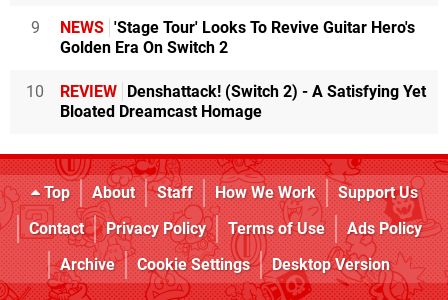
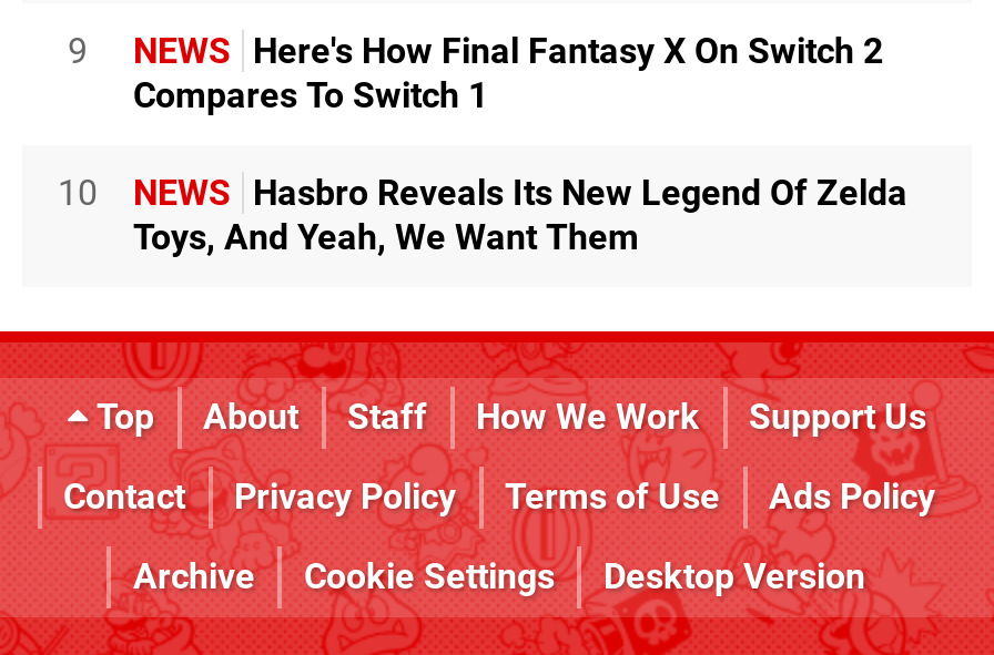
- NEWS 'Stage Tour' Looks To Revive Guitar Hero's
- Golden Era On Switch 2
+ NEWS Here's How Final Fantasy X On Switch 2
+ Compares To Switch 1

- REVIEW Denshattack! (Switch 2) - A Satisfying Yet
- Bloated Dreamcast Homage
+ NEWS Hasbro Reveals Its New Legend Of Zelda
+ Toys, And Yeah, We Want Them
